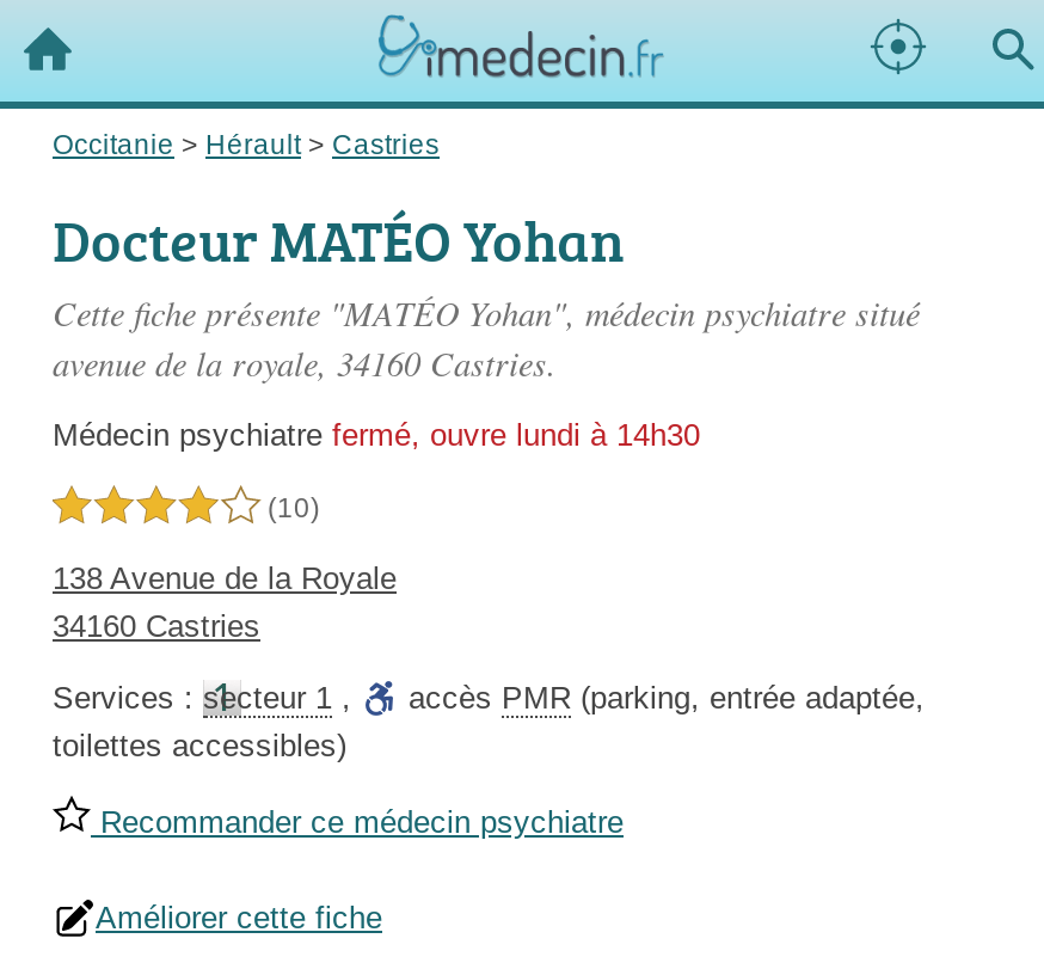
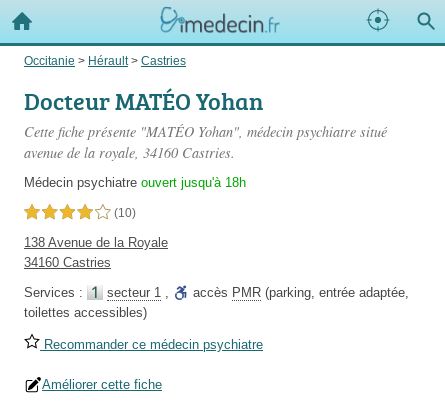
- Médecin psychiatre fermé, ouvre lundi à 14h30
+ Médecin psychiatre ouvert jusqu'à 18h
